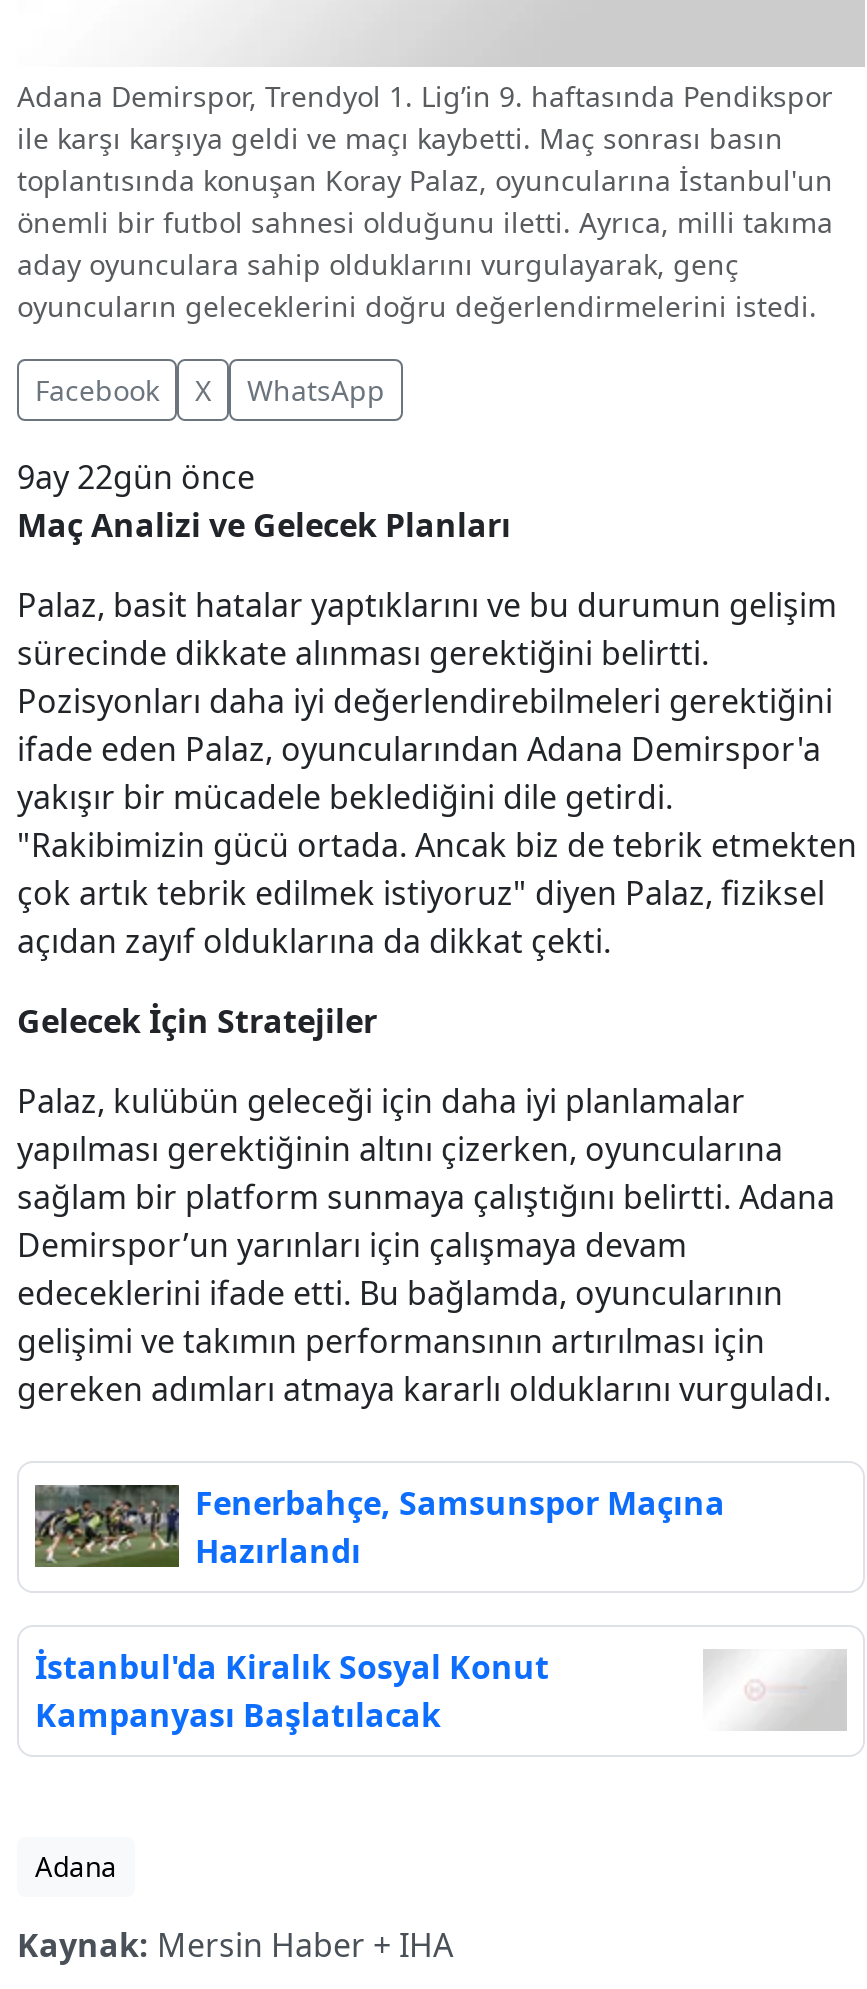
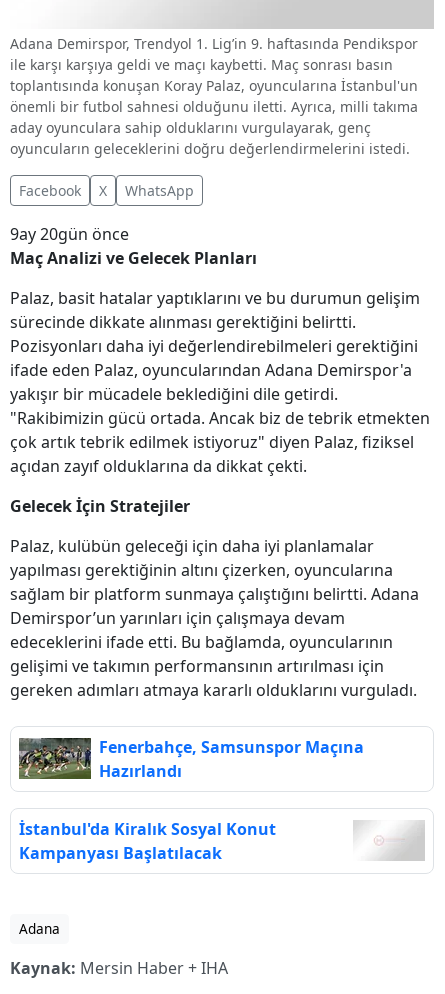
- 9ay 22gün önce
+ 9ay 20gün önce
